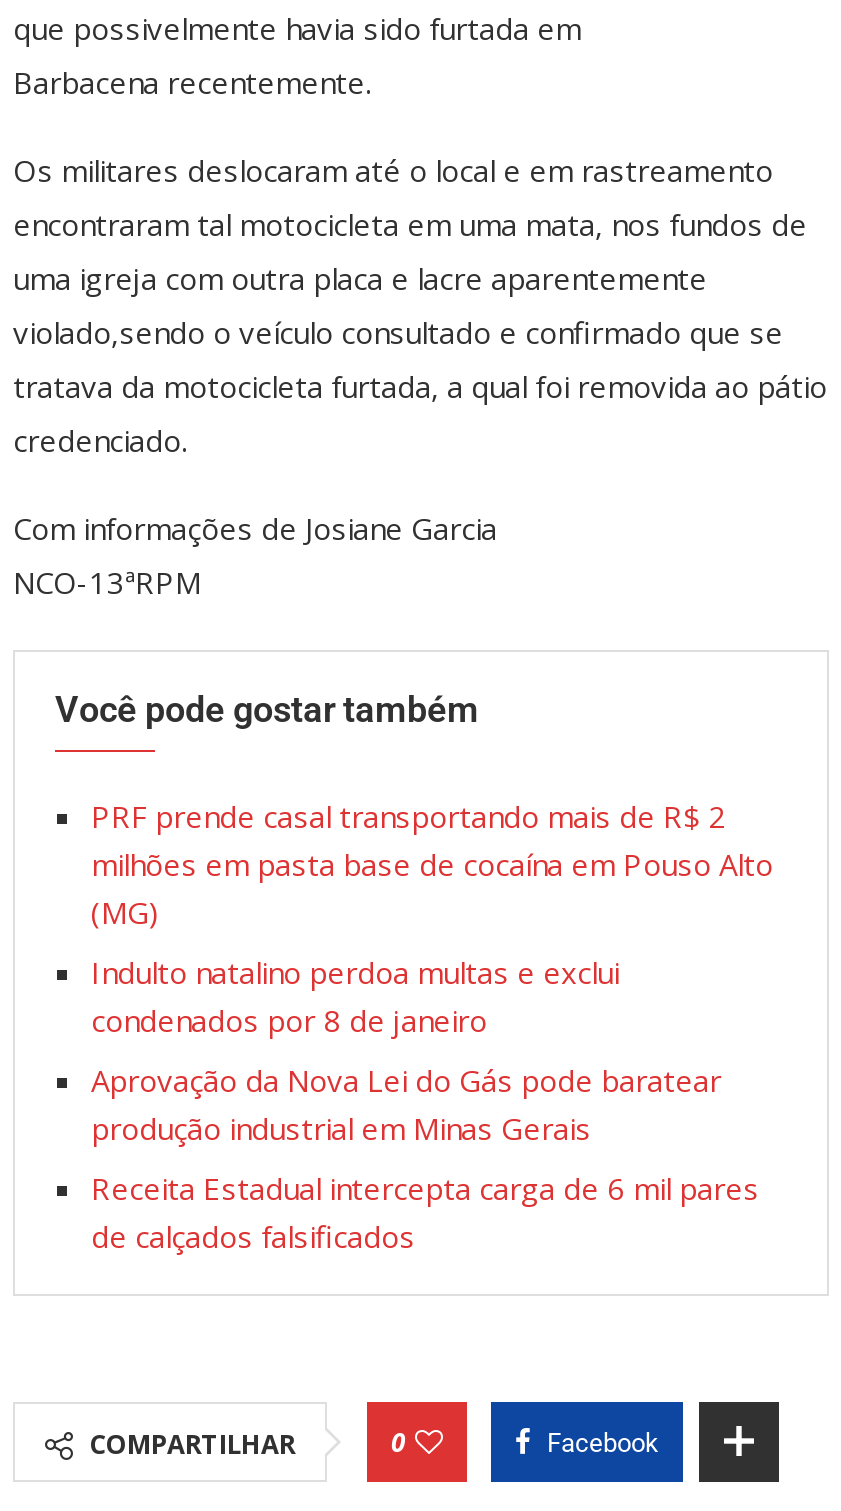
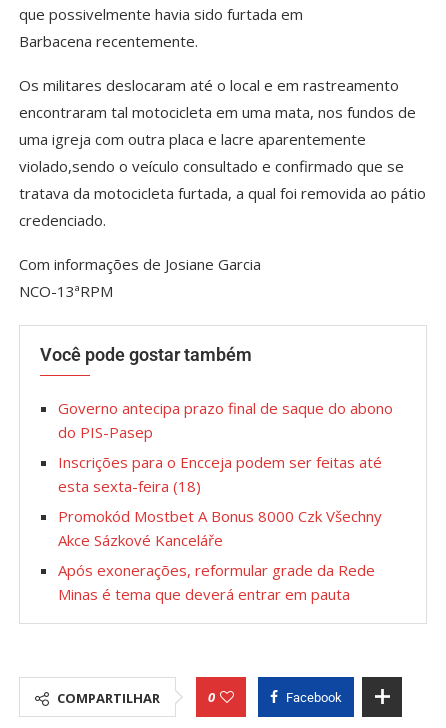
- PRF prende casal transportando mais de R$ 2
- milhões em pasta base de cocaína em Pouso Alto
- (MG)
+ Governo antecipa prazo final de saque do abono
+ do PIS-Pasep

- Indulto natalino perdoa multas e exclui
- condenados por 8 de janeiro
+ Inscrições para o Encceja podem ser feitas até
+ esta sexta-feira (18)

- Aprovação da Nova Lei do Gás pode baratear
- produção industrial em Minas Gerais
+ Promokód Mostbet A Bonus 8000 Czk Všechny
+ Akce Sázkové Kanceláře

- Receita Estadual intercepta carga de 6 mil pares
- de calçados falsificados
+ Após exonerações, reformular grade da Rede
+ Minas é tema que deverá entrar em pauta
